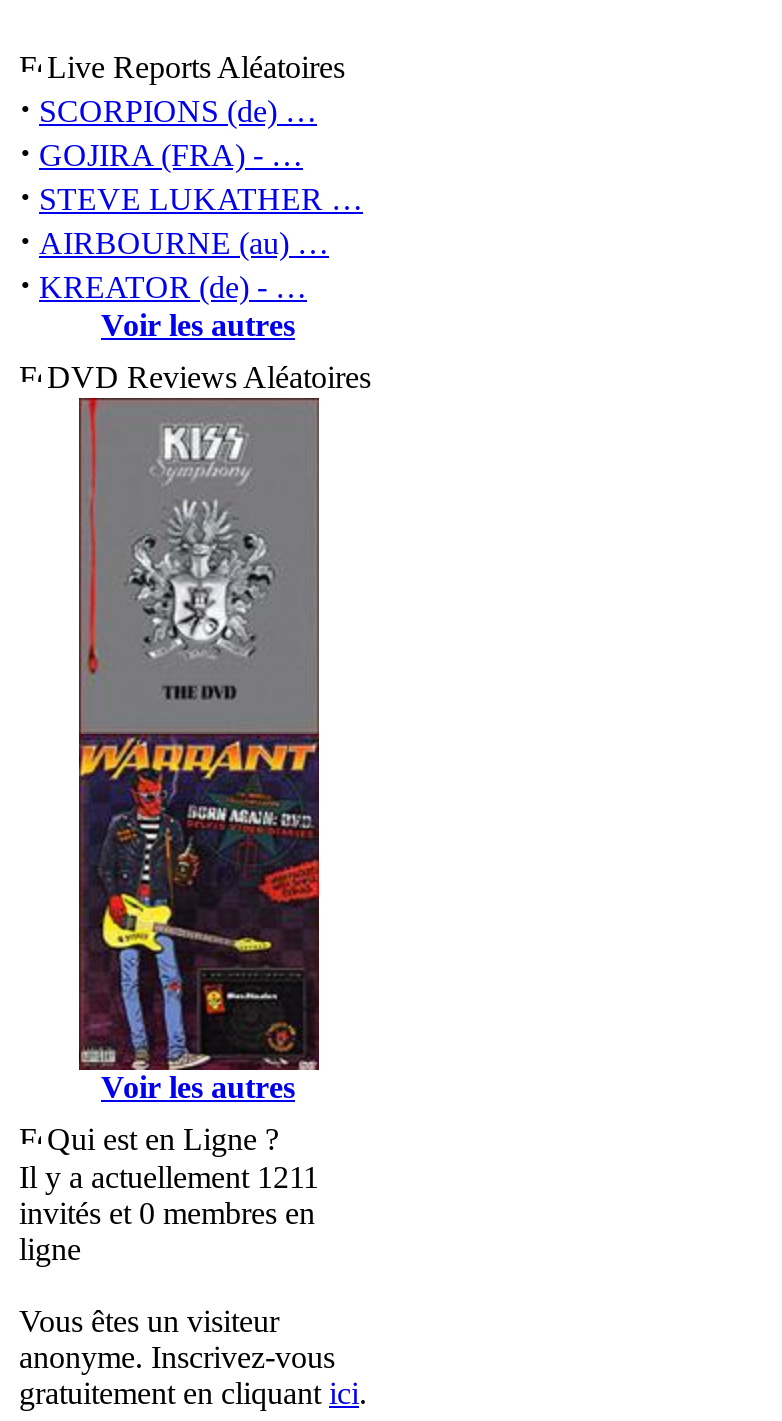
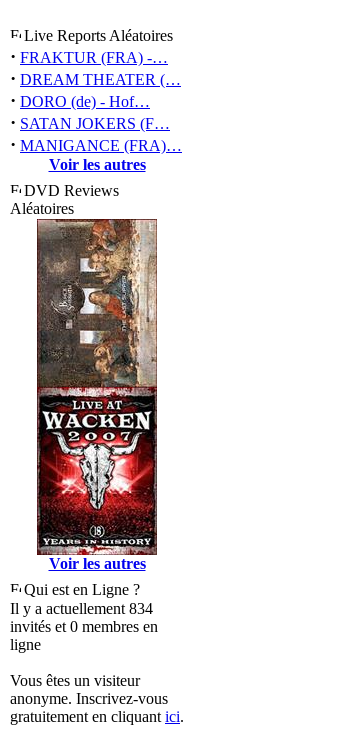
- · SCORPIONS (de) …
- · GOJIRA (FRA) - …
- · STEVE LUKATHER …
- · AIRBOURNE (au) …
- · KREATOR (de) - …
+ · FRAKTUR (FRA) -…
+ · DREAM THEATER (…
+ · DORO (de) - Hof…
+ · SATAN JOKERS (F…
+ · MANIGANCE (FRA)…

- [image]
+ [image]

- Il y a actuellement 1211
+ Il y a actuellement 834
